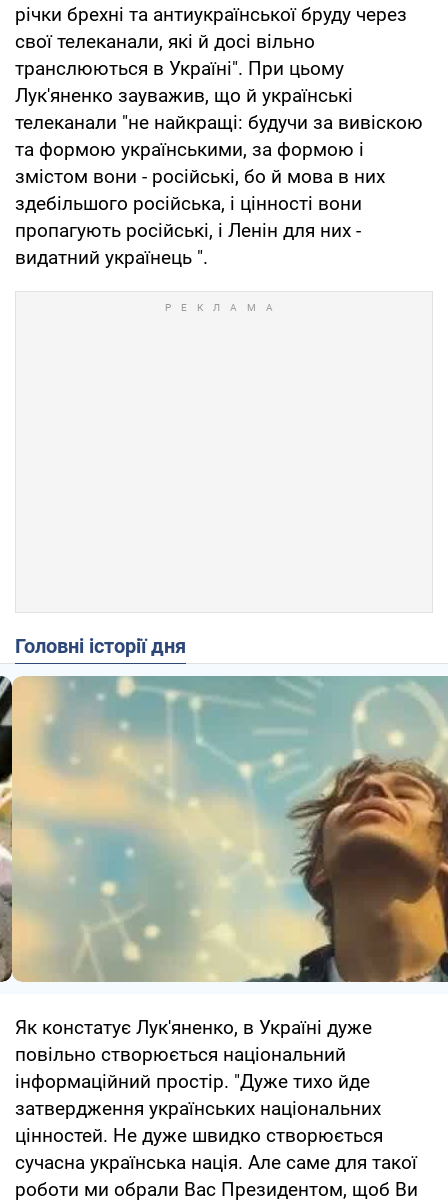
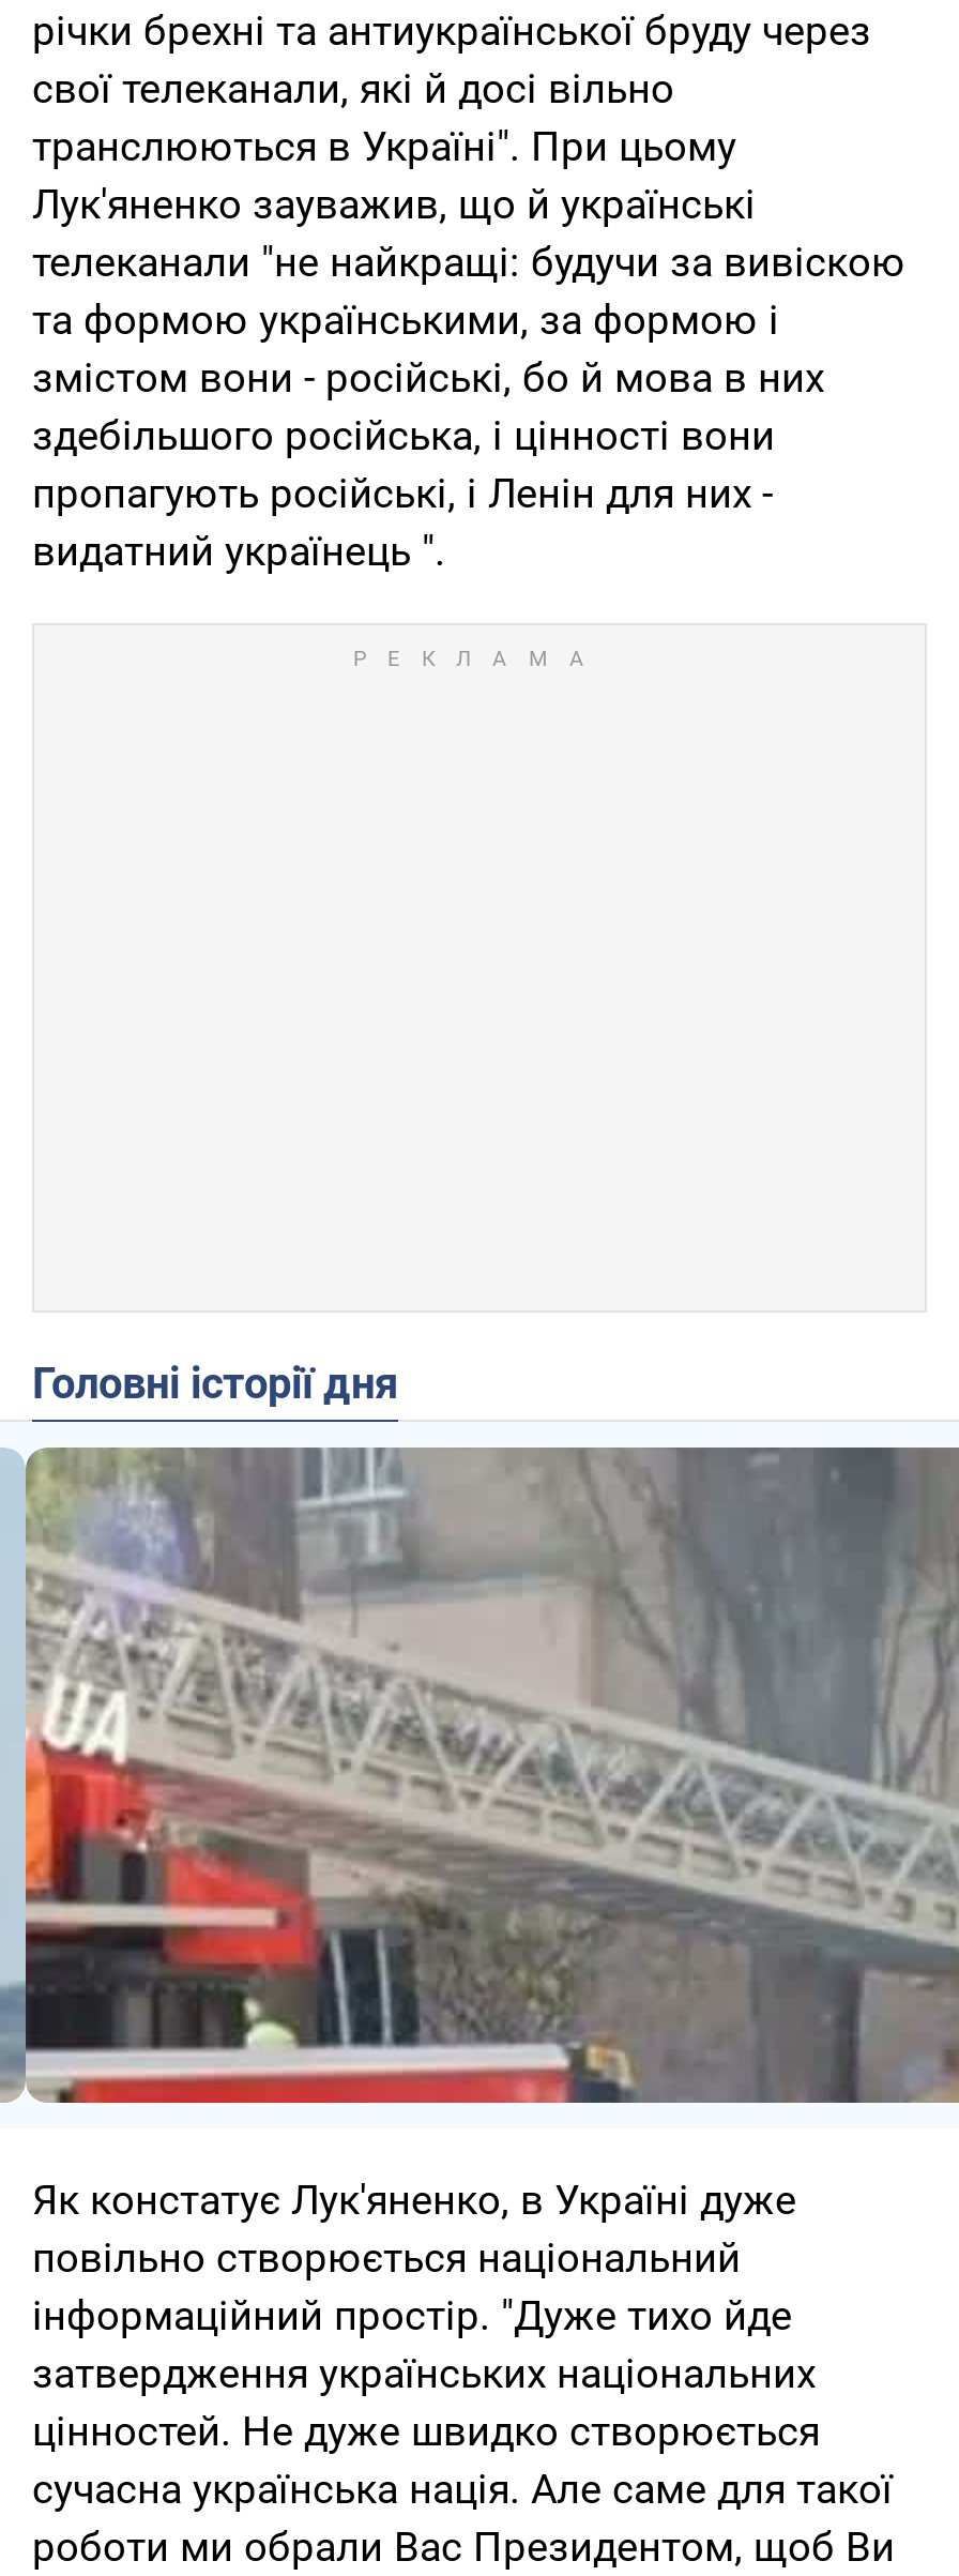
- [image]
+ [image]
